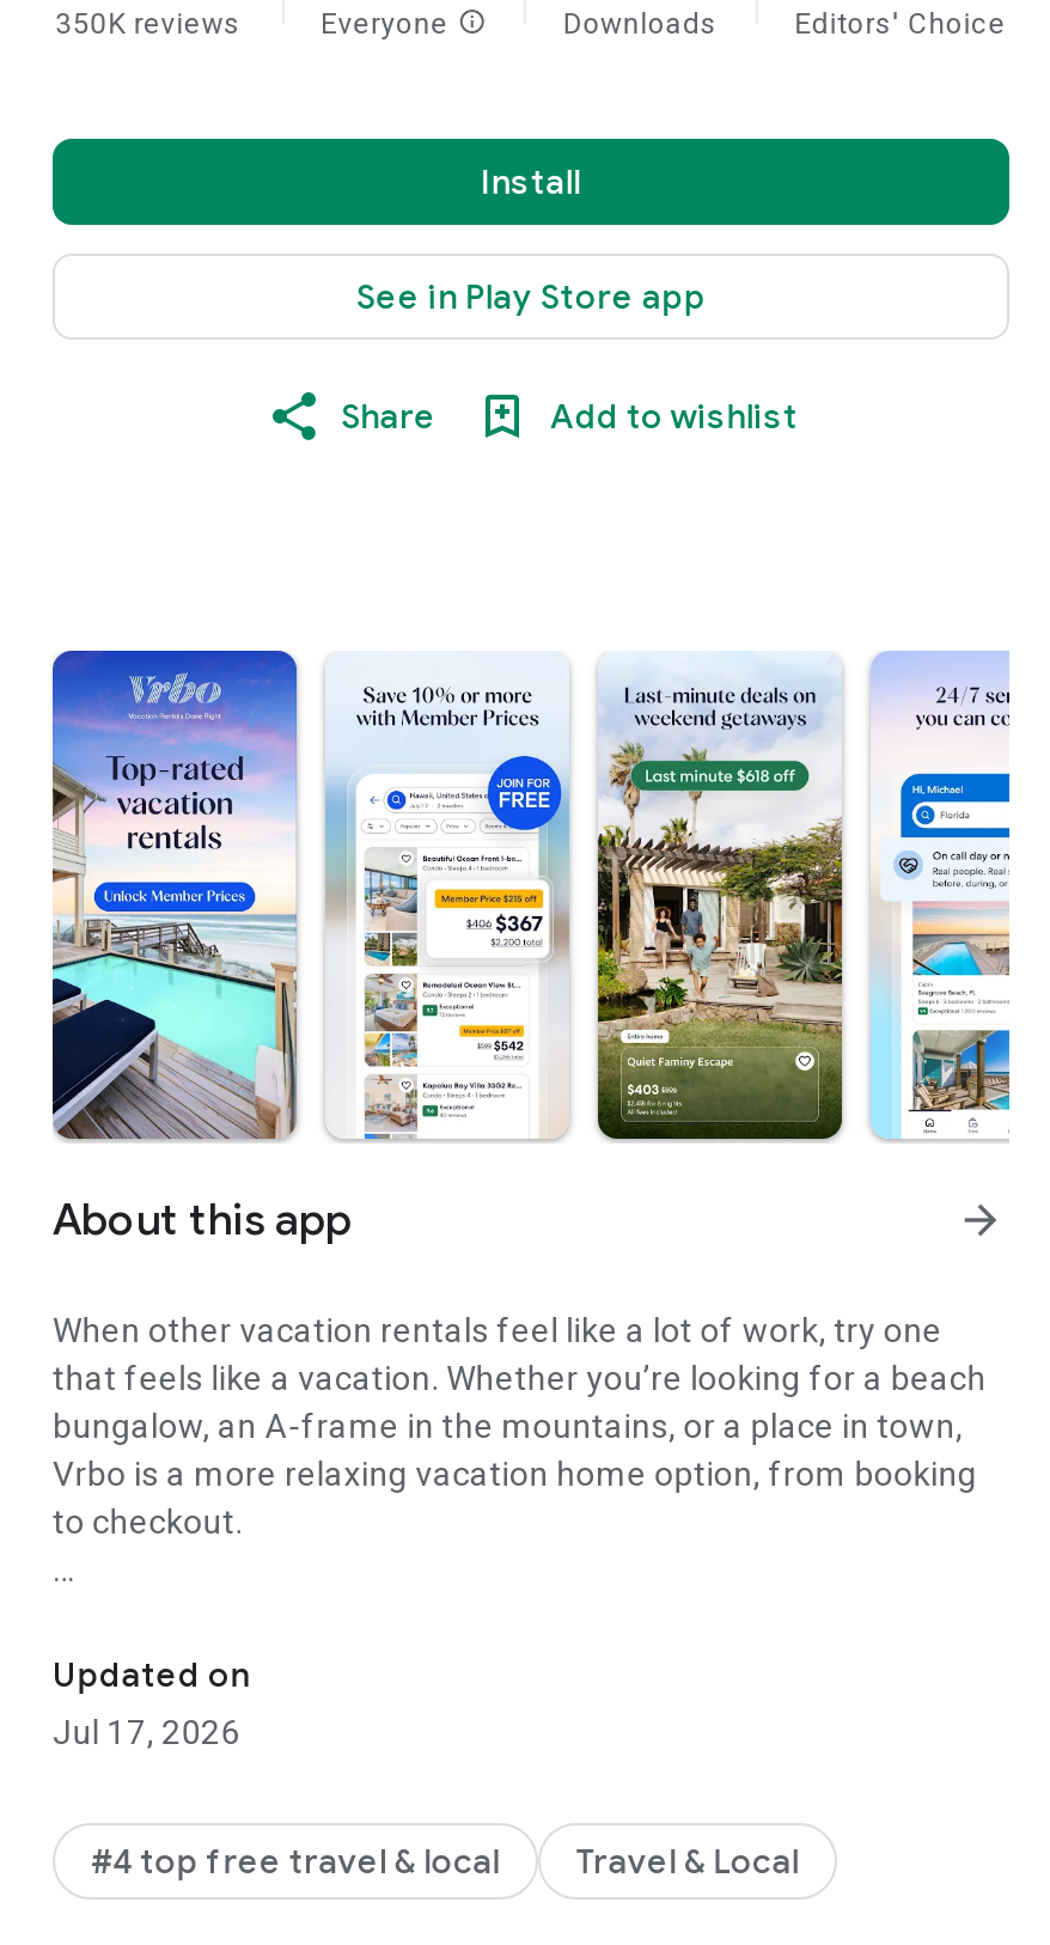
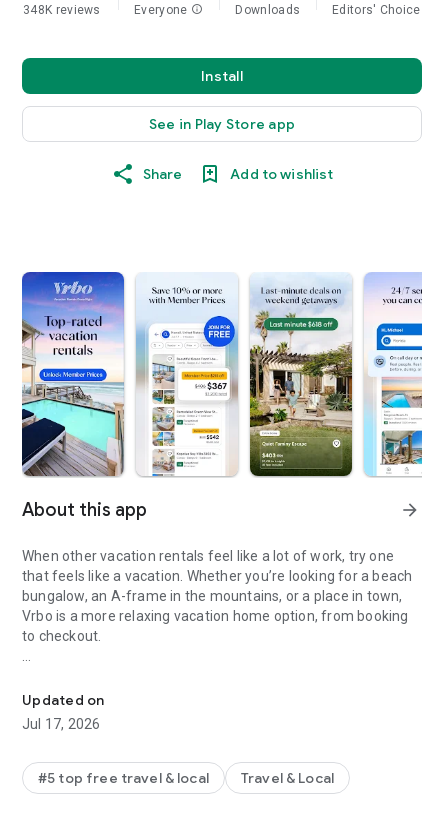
- 350K reviews
+ 348K reviews

- #4 top free travel & local
+ #5 top free travel & local
